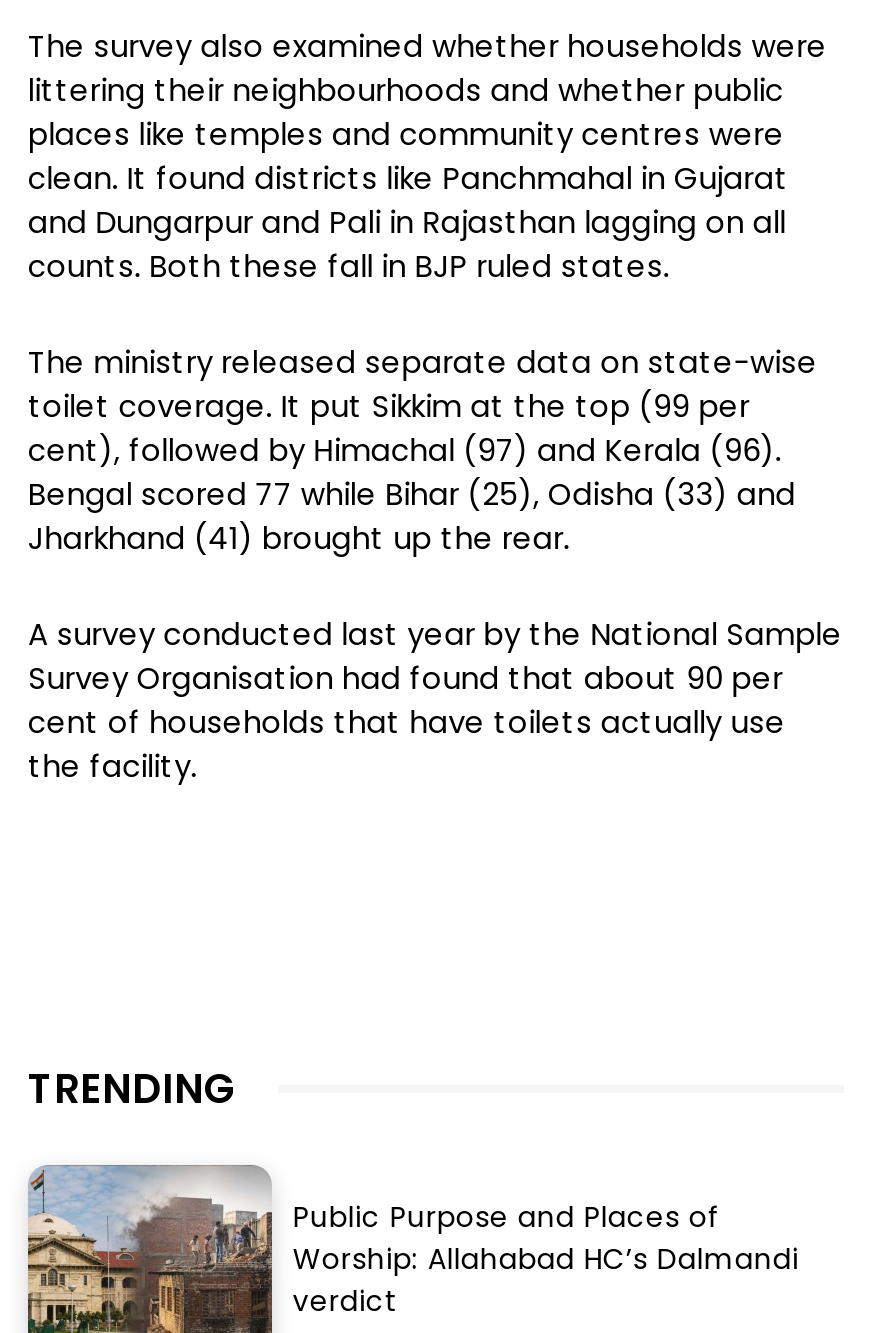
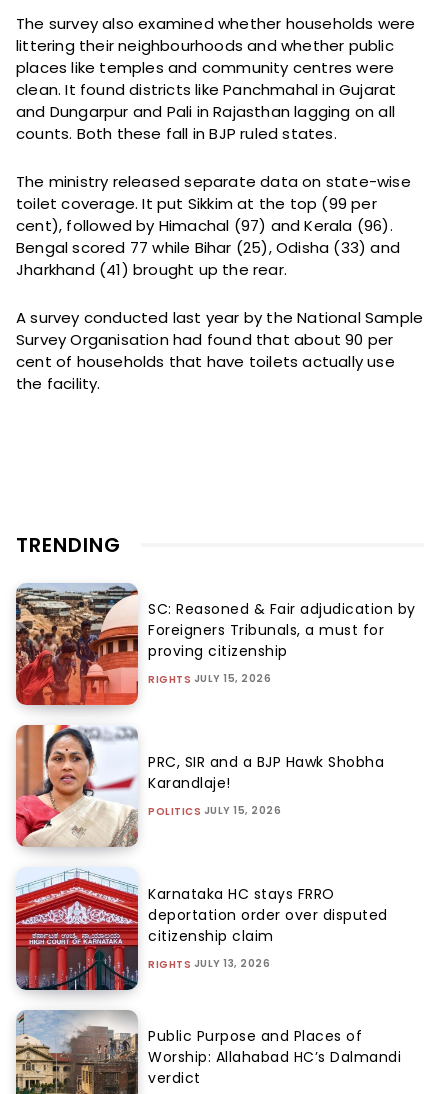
+ [image]
+ SC: Reasoned & Fair adjudication by
+ Foreigners Tribunals, a must for
+ proving citizenship
+ RIGHTS JULY 15, 2026

+ [image]
+ PRC, SIR and a BJP Hawk Shobha
+ Karandlaje!
+ POLITICS JULY 15, 2026

+ [image]
+ Karnataka HC stays FRRO
+ deportation order over disputed
+ citizenship claim
+ RIGHTS JULY 13, 2026
